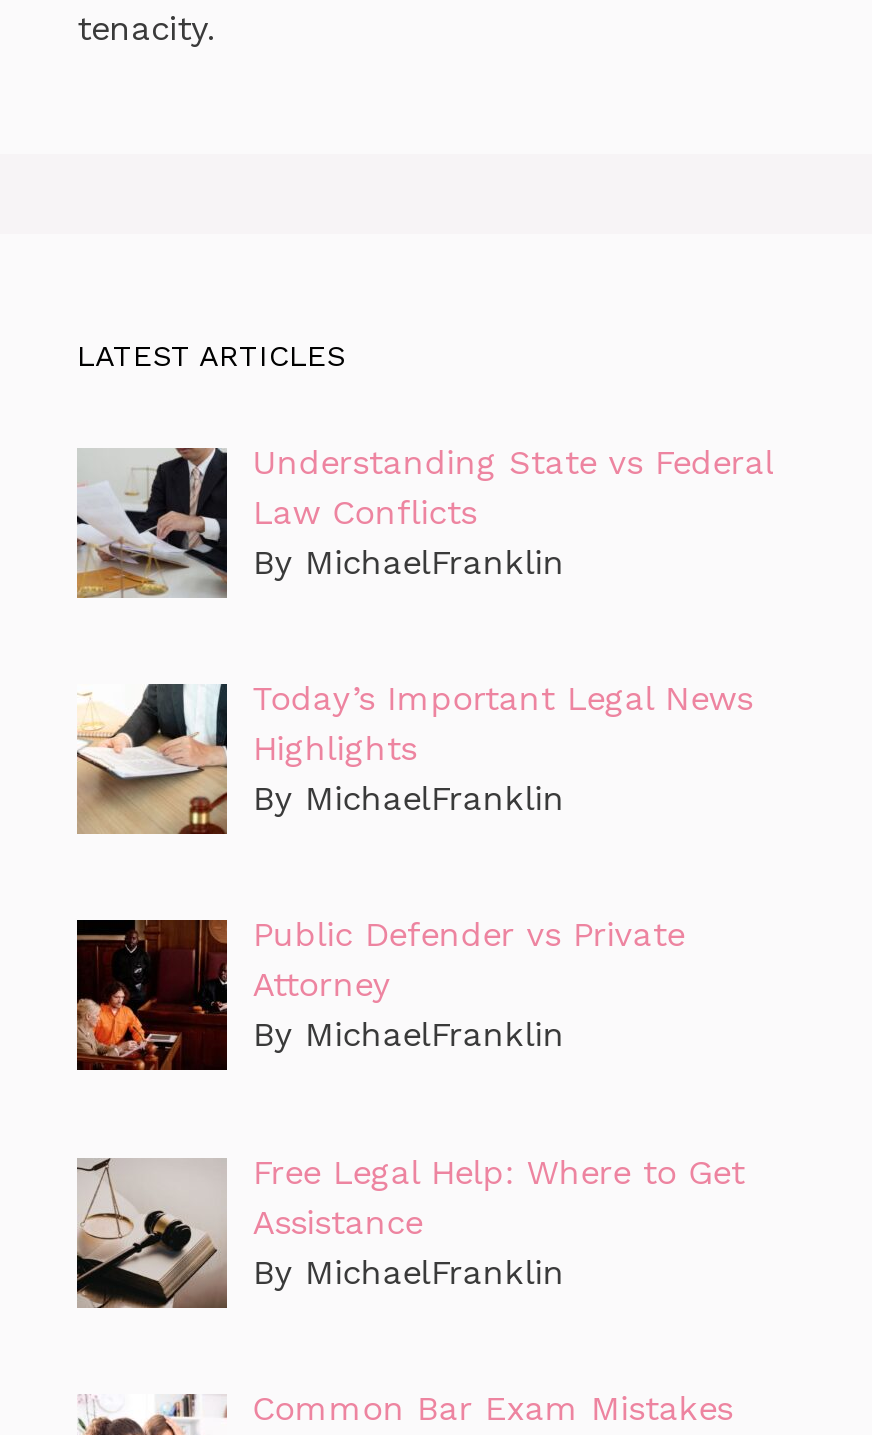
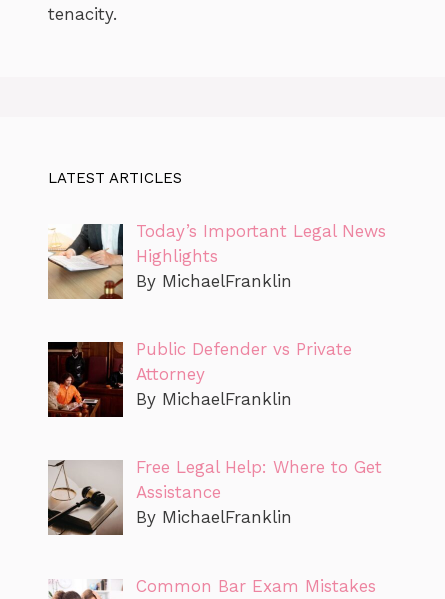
- [image]
- Understanding State vs Federal
- Law Conflicts
- By MichaelFranklin
